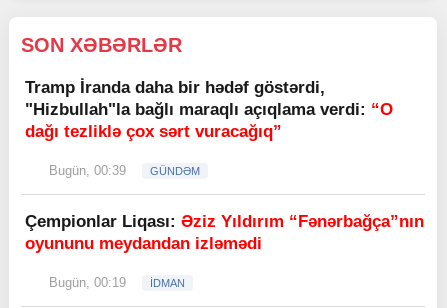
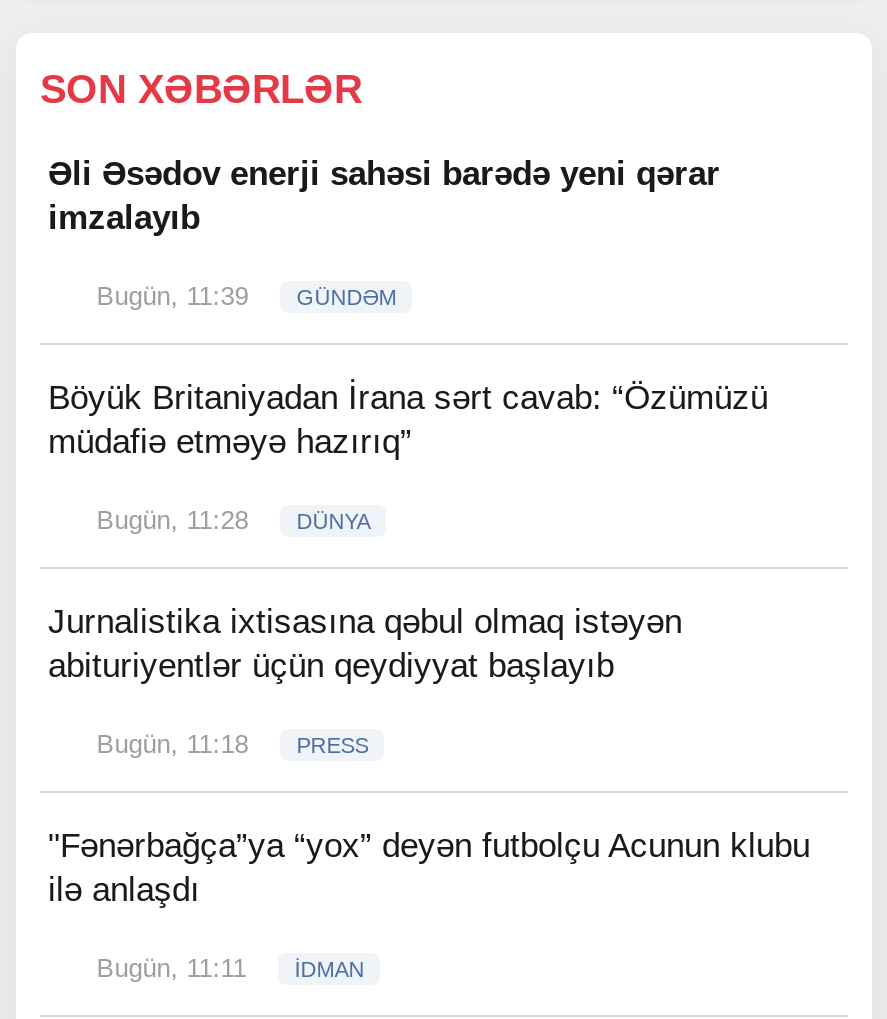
- Tramp İranda daha bir hədəf göstərdi,
- "Hizbullah"la bağlı maraqlı açıqlama verdi: “O
- dağı tezliklə çox sərt vuracağıq”
+ Əli Əsədov enerji sahəsi barədə yeni qərar
+ imzalayıb

- Bugün, 00:39 GÜNDƏM
+ Bugün, 11:39 GÜNDƏM

moved up: GÜNDƏM

- Çempionlar Liqası: Əziz Yıldırım “Fənərbağça”nın
- oyununu meydandan izləmədi
- Bugün, 00:19
+ Böyük Britaniyadan İrana sərt cavab: “Özümüzü
+ müdafiə etməyə hazırıq”
+ Bugün, 11:28
+ DÜNYA
+ Jurnalistika ixtisasına qəbul olmaq istəyən
+ abituriyentlər üçün qeydiyyat başlayıb
+ Bugün, 11:18
+ PRESS
+ "Fənərbağça”ya “yox” deyən futbolçu Acunun klubu
+ ilə anlaşdı
+ Bugün, 11:11
